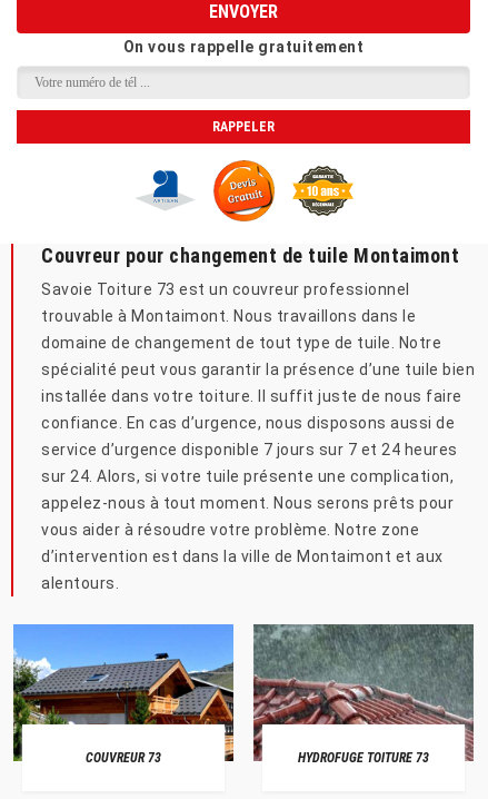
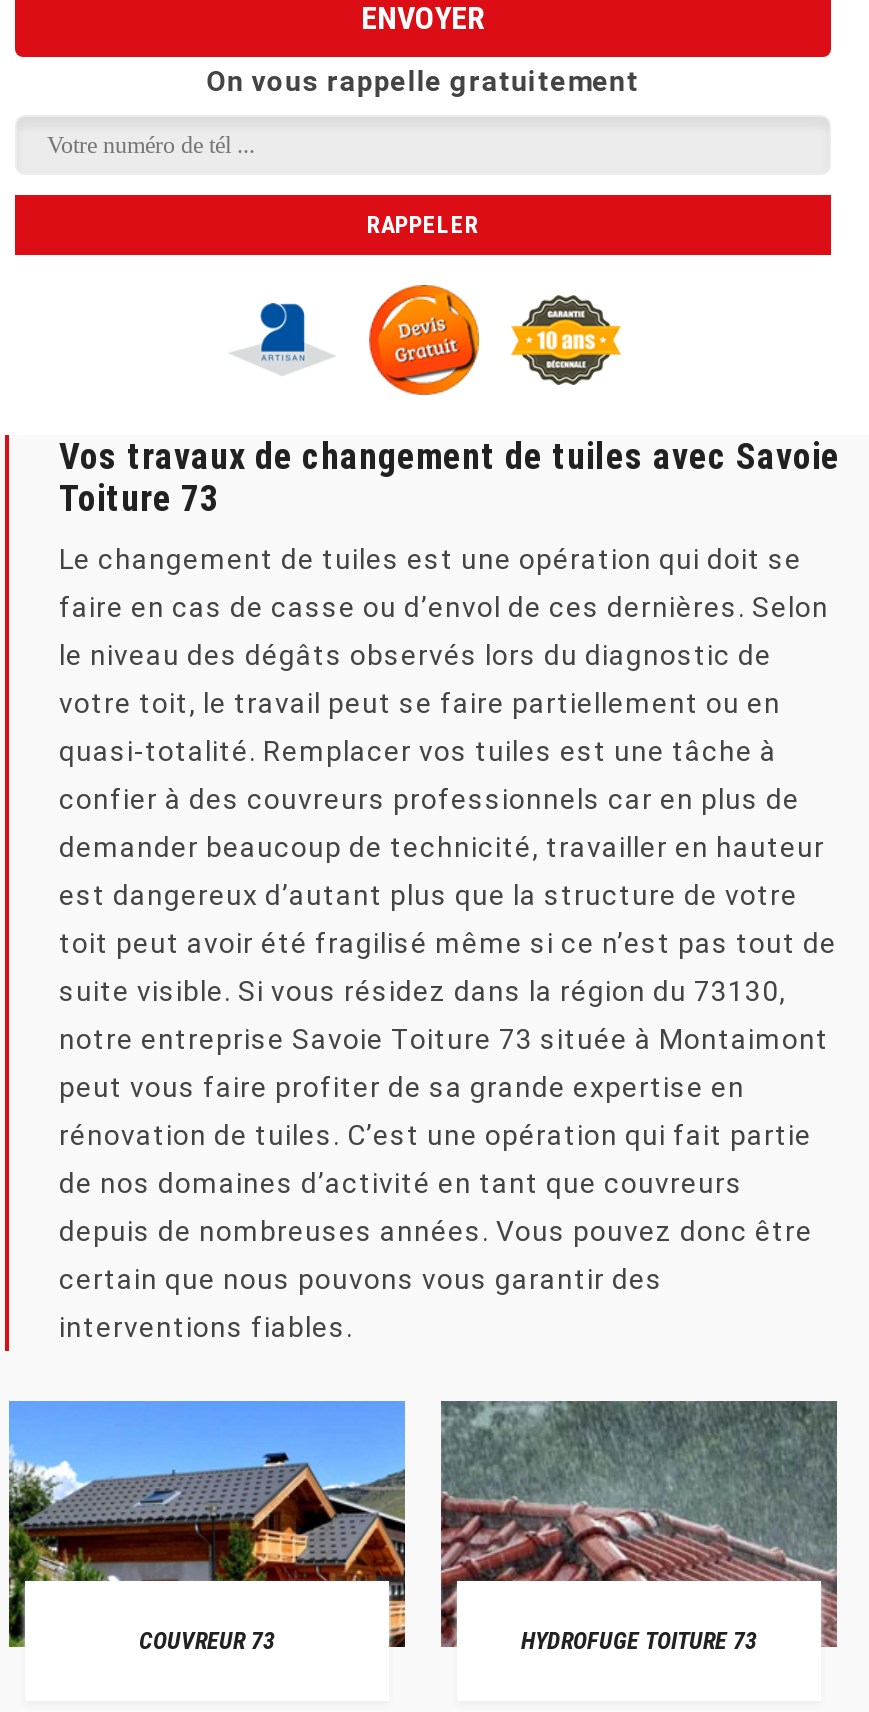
- Couvreur pour changement de tuile Montaimont
- Savoie Toiture 73 est un couvreur professionnel
- trouvable à Montaimont. Nous travaillons dans le
- domaine de changement de tout type de tuile. Notre
- spécialité peut vous garantir la présence d’une tuile bien
- installée dans votre toiture. Il suffit juste de nous faire
- confiance. En cas d’urgence, nous disposons aussi de
- service d’urgence disponible 7 jours sur 7 et 24 heures
- sur 24. Alors, si votre tuile présente une complication,
- appelez-nous à tout moment. Nous serons prêts pour
- vous aider à résoudre votre problème. Notre zone
- d’intervention est dans la ville de Montaimont et aux
- alentours.
+ Vos travaux de changement de tuiles avec Savoie
+ Toiture 73
+ Le changement de tuiles est une opération qui doit se
+ faire en cas de casse ou d’envol de ces dernières. Selon
+ le niveau des dégâts observés lors du diagnostic de
+ votre toit, le travail peut se faire partiellement ou en
+ quasi-totalité. Remplacer vos tuiles est une tâche à
+ confier à des couvreurs professionnels car en plus de
+ demander beaucoup de technicité, travailler en hauteur
+ est dangereux d’autant plus que la structure de votre
+ toit peut avoir été fragilisé même si ce n’est pas tout de
+ suite visible. Si vous résidez dans la région du 73130,
+ notre entreprise Savoie Toiture 73 située à Montaimont
+ peut vous faire profiter de sa grande expertise en
+ rénovation de tuiles. C’est une opération qui fait partie
+ de nos domaines d’activité en tant que couvreurs
+ depuis de nombreuses années. Vous pouvez donc être
+ certain que nous pouvons vous garantir des
+ interventions fiables.
